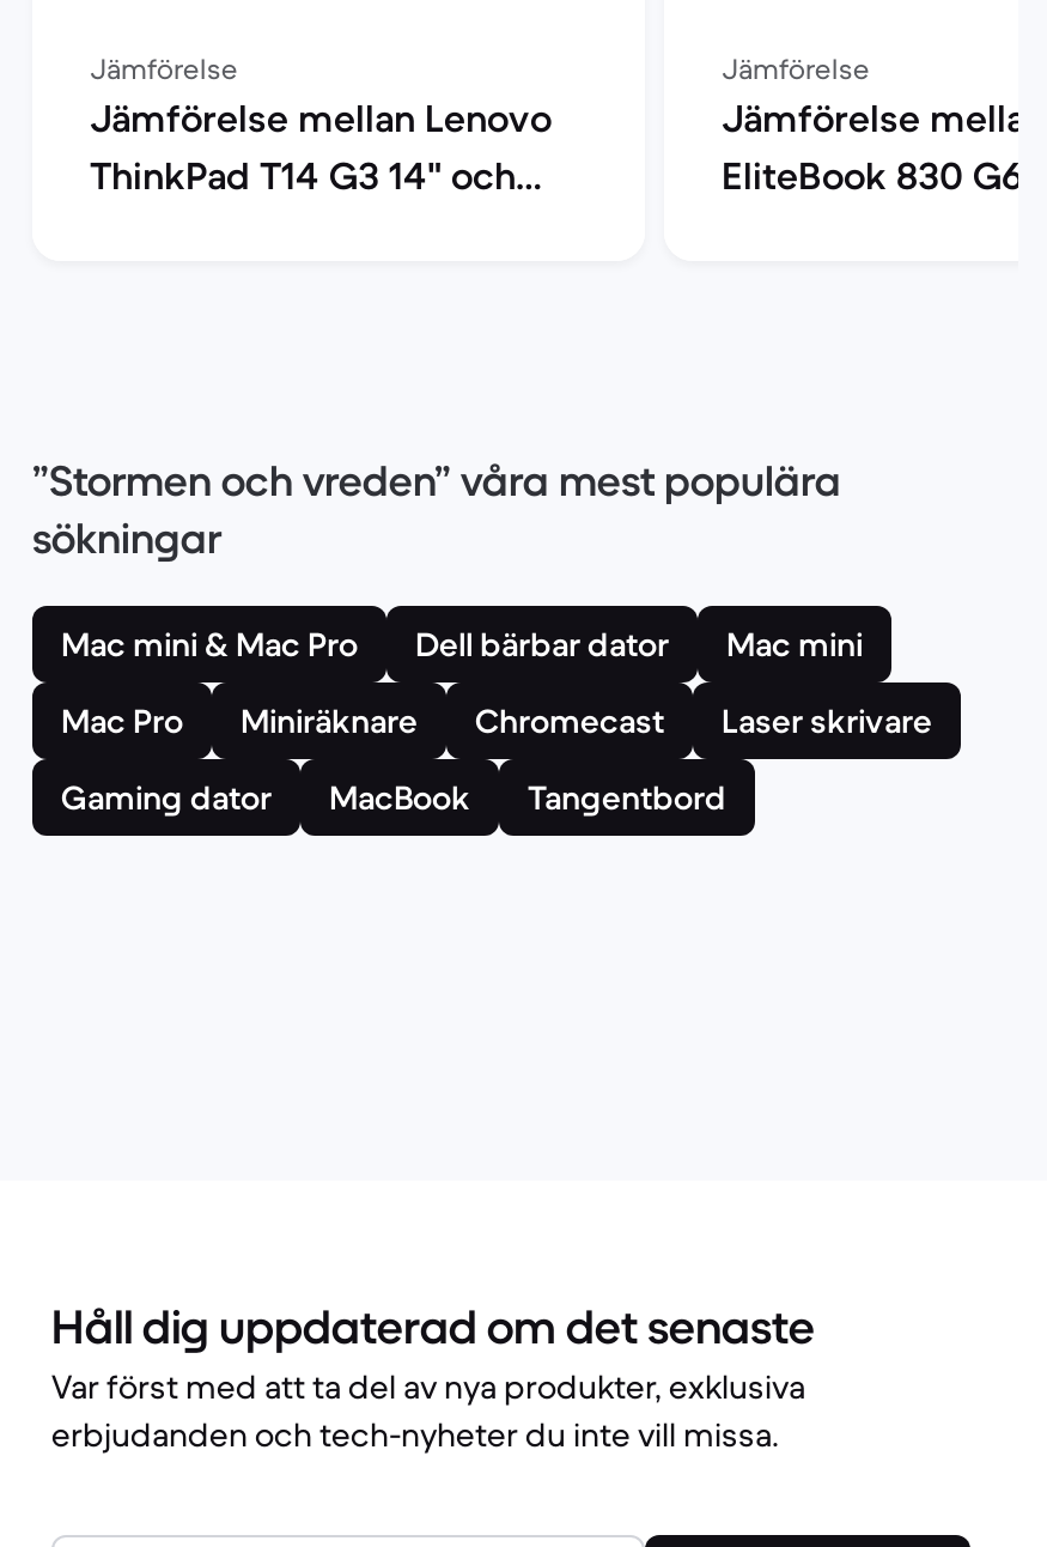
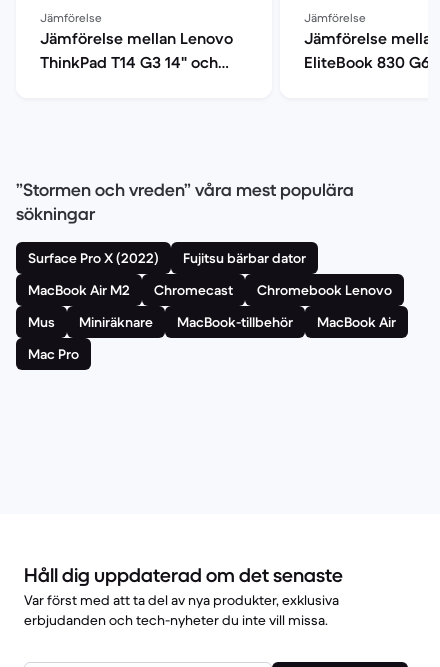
- Mac mini & Mac Pro
- Dell bärbar dator
- Mac mini
+ Surface Pro X (2022)
+ Fujitsu bärbar dator

- Mac Pro
- Miniräknare
+ MacBook Air M2

- Laser skrivare
- Gaming dator
- MacBook
- Tangentbord
+ Chromebook Lenovo
+ Mus
+ Miniräknare
+ MacBook-tillbehör
+ MacBook Air
+ Mac Pro
